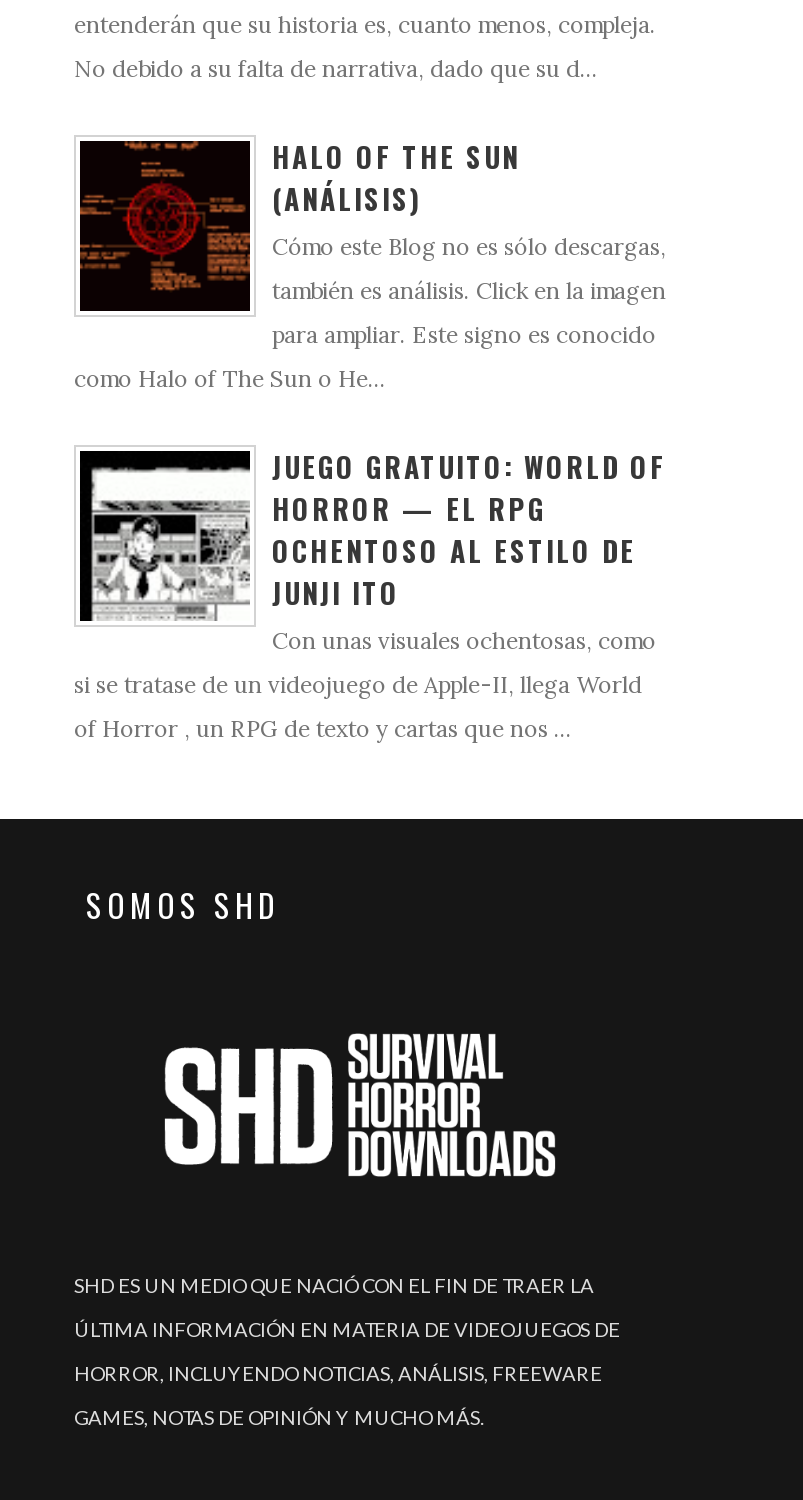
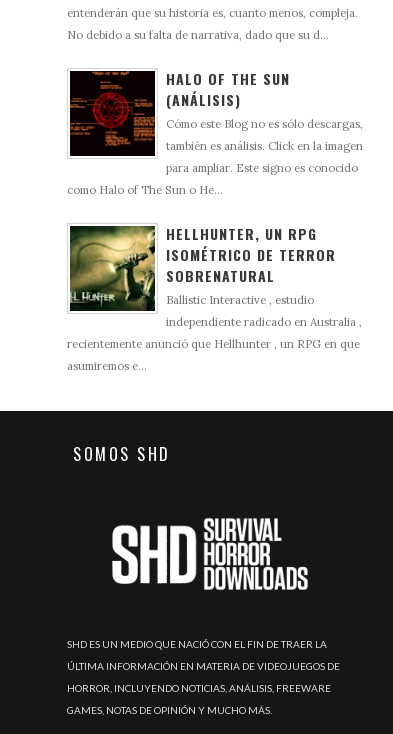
- [image]
- JUEGO GRATUITO: WORLD OF
- HORROR — EL RPG
- OCHENTOSO AL ESTILO DE
- JUNJI ITO
- Con unas visuales ochentosas, como
- si se tratase de un videojuego de Apple-II, llega World
- of Horror , un RPG de texto y cartas que nos ...
+ [image]
+ HELLHUNTER, UN RPG
+ ISOMÉTRICO DE TERROR
+ SOBRENATURAL
+ Ballistic Interactive , estudio
+ independiente radicado en Australia ,
+ recientemente anunció que Hellhunter , un RPG en que
+ asumiremos e...
